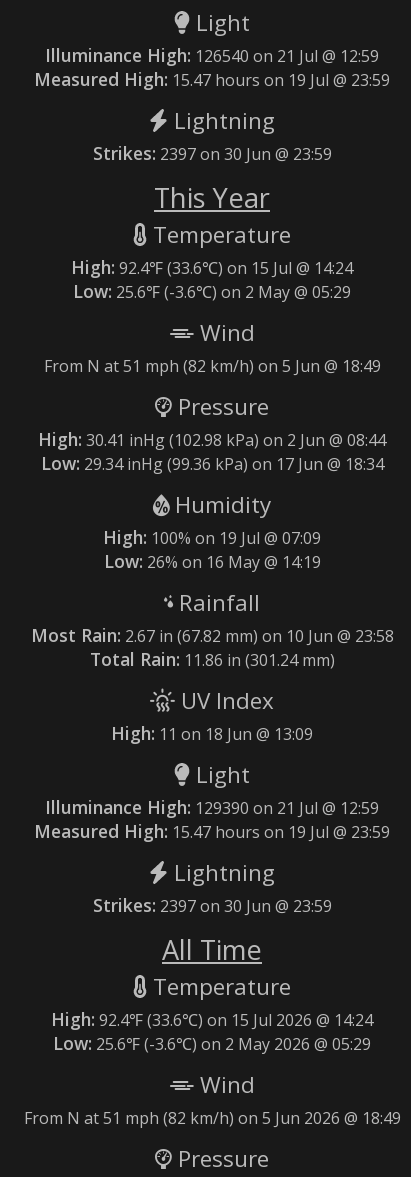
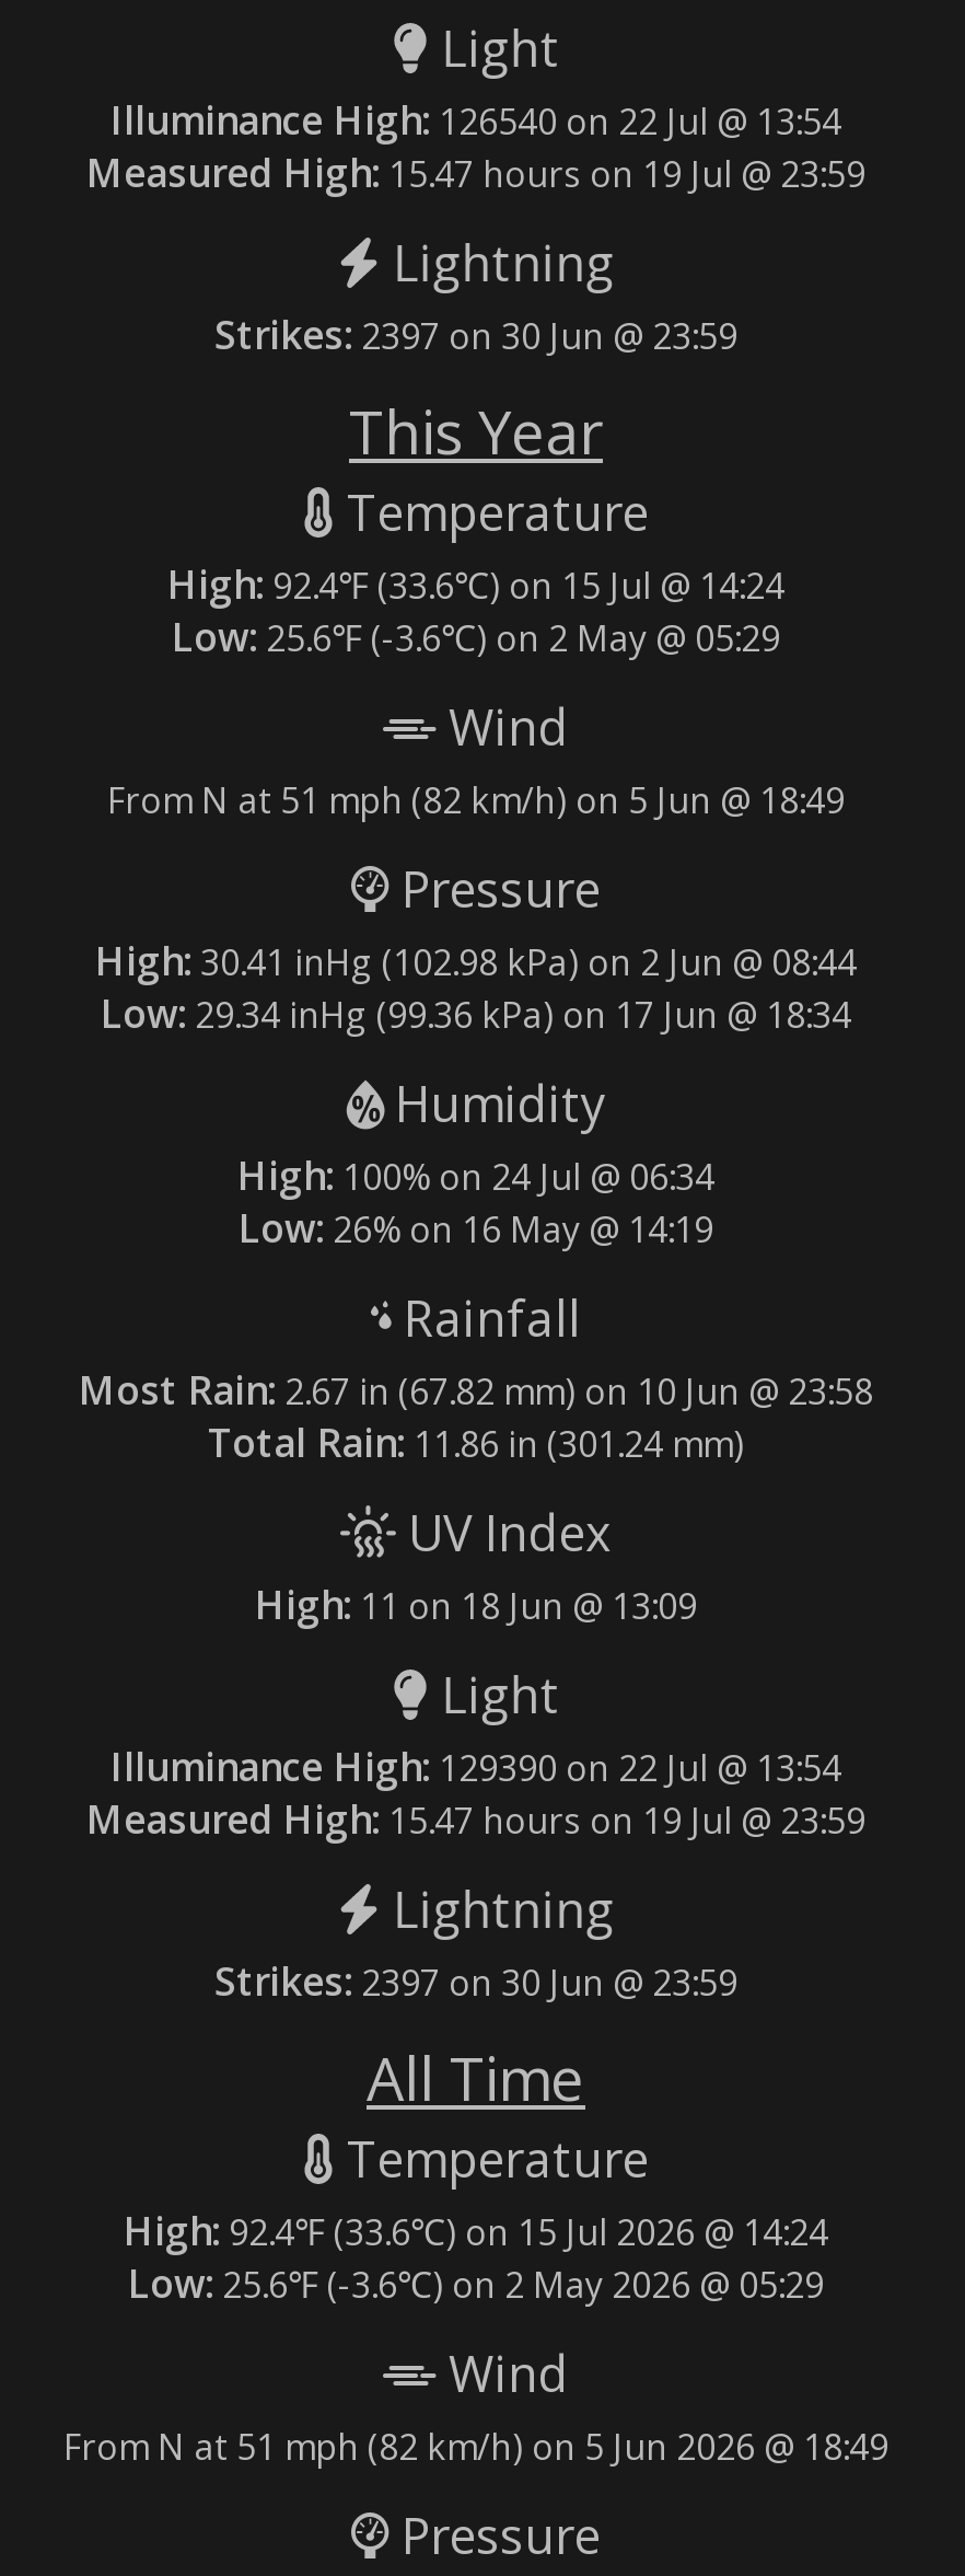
- Illuminance High: 126540 on 21 Jul @ 12:59
+ Illuminance High: 126540 on 22 Jul @ 13:54

- High: 100% on 19 Jul @ 07:09
+ High: 100% on 24 Jul @ 06:34

- Illuminance High: 129390 on 21 Jul @ 12:59
+ Illuminance High: 129390 on 22 Jul @ 13:54
